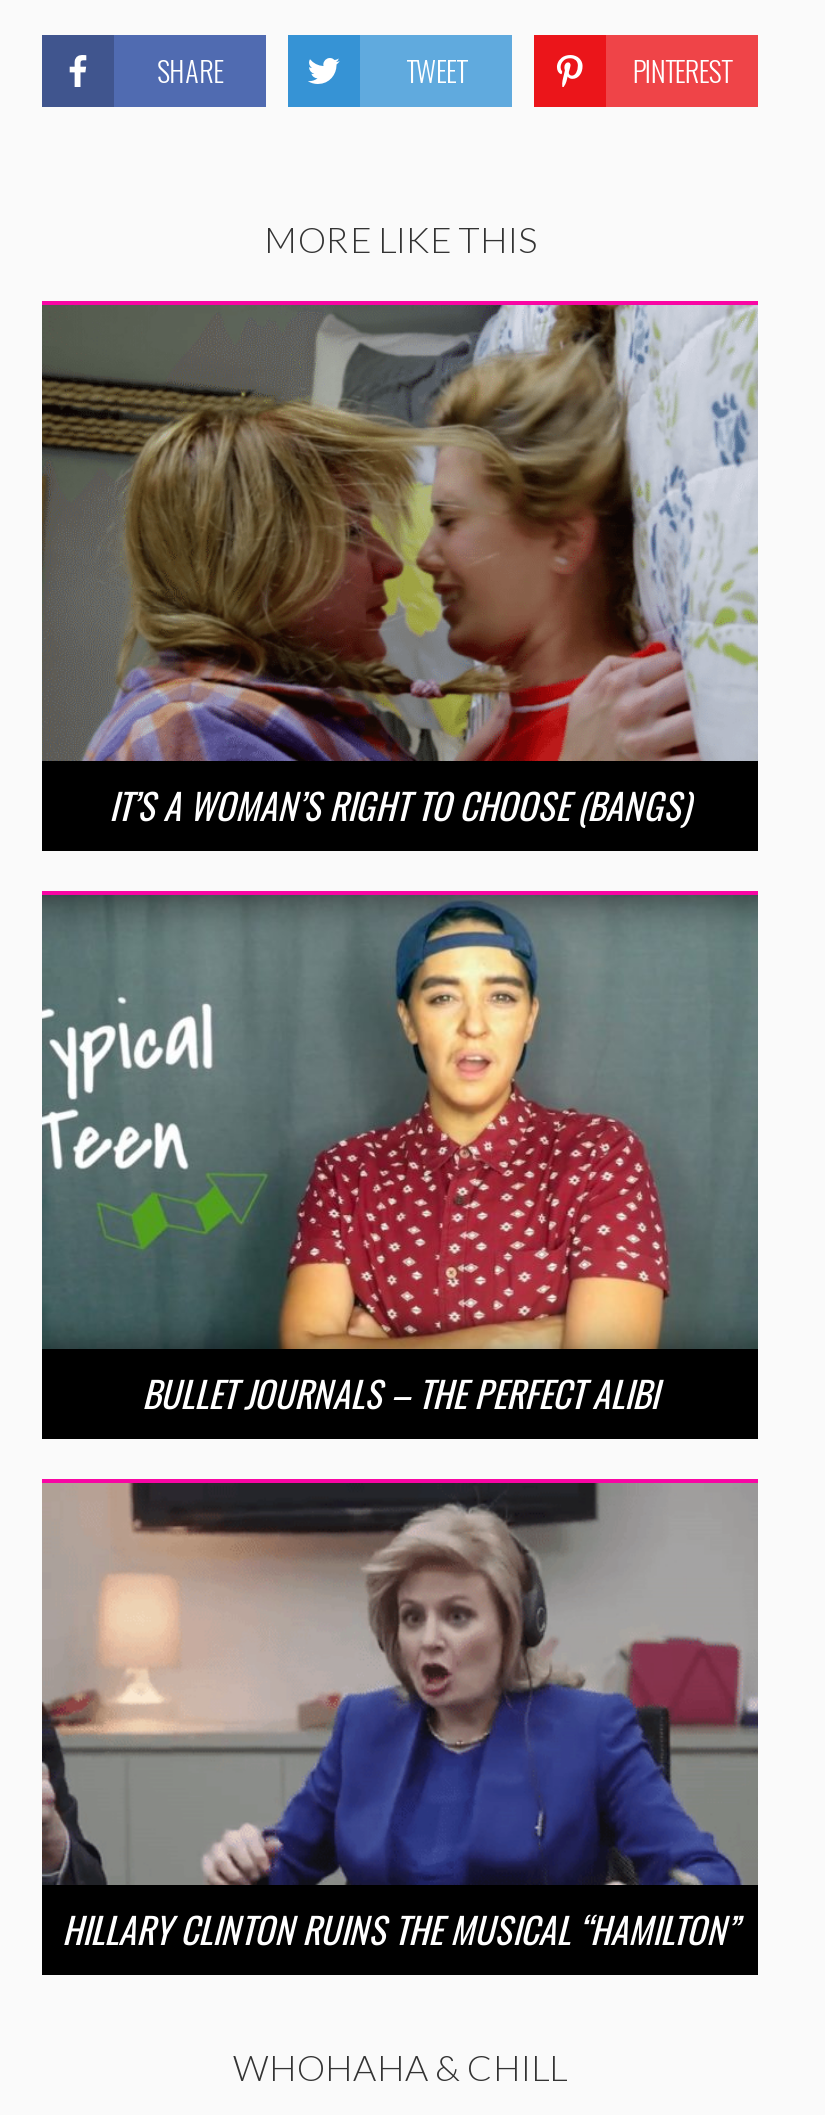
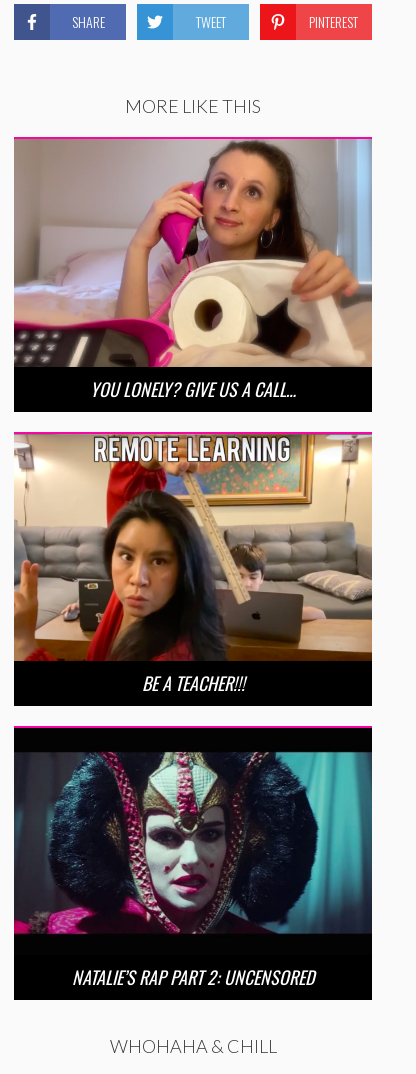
- [image]
- IT’S A WOMAN’S RIGHT TO CHOOSE (BANGS)
+ [image]
+ YOU LONELY? GIVE US A CALL…

- [image]
- BULLET JOURNALS – THE PERFECT ALIBI
+ [image]
+ BE A TEACHER!!!

- [image]
- HILLARY CLINTON RUINS THE MUSICAL “HAMILTON”
+ [image]
+ NATALIE’S RAP PART 2: UNCENSORED
